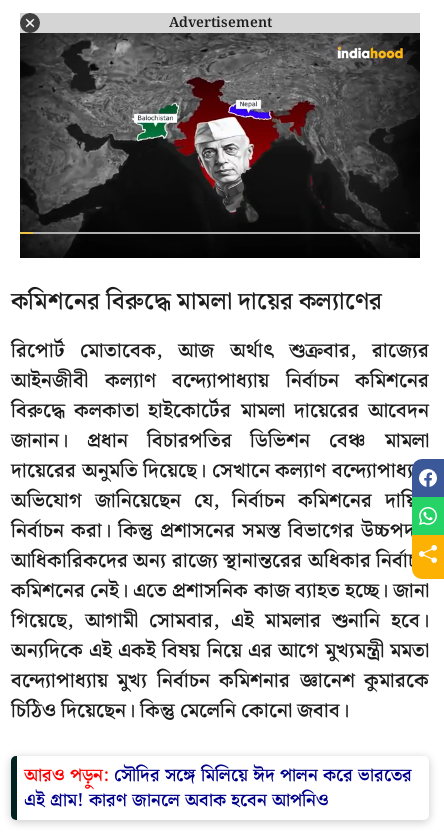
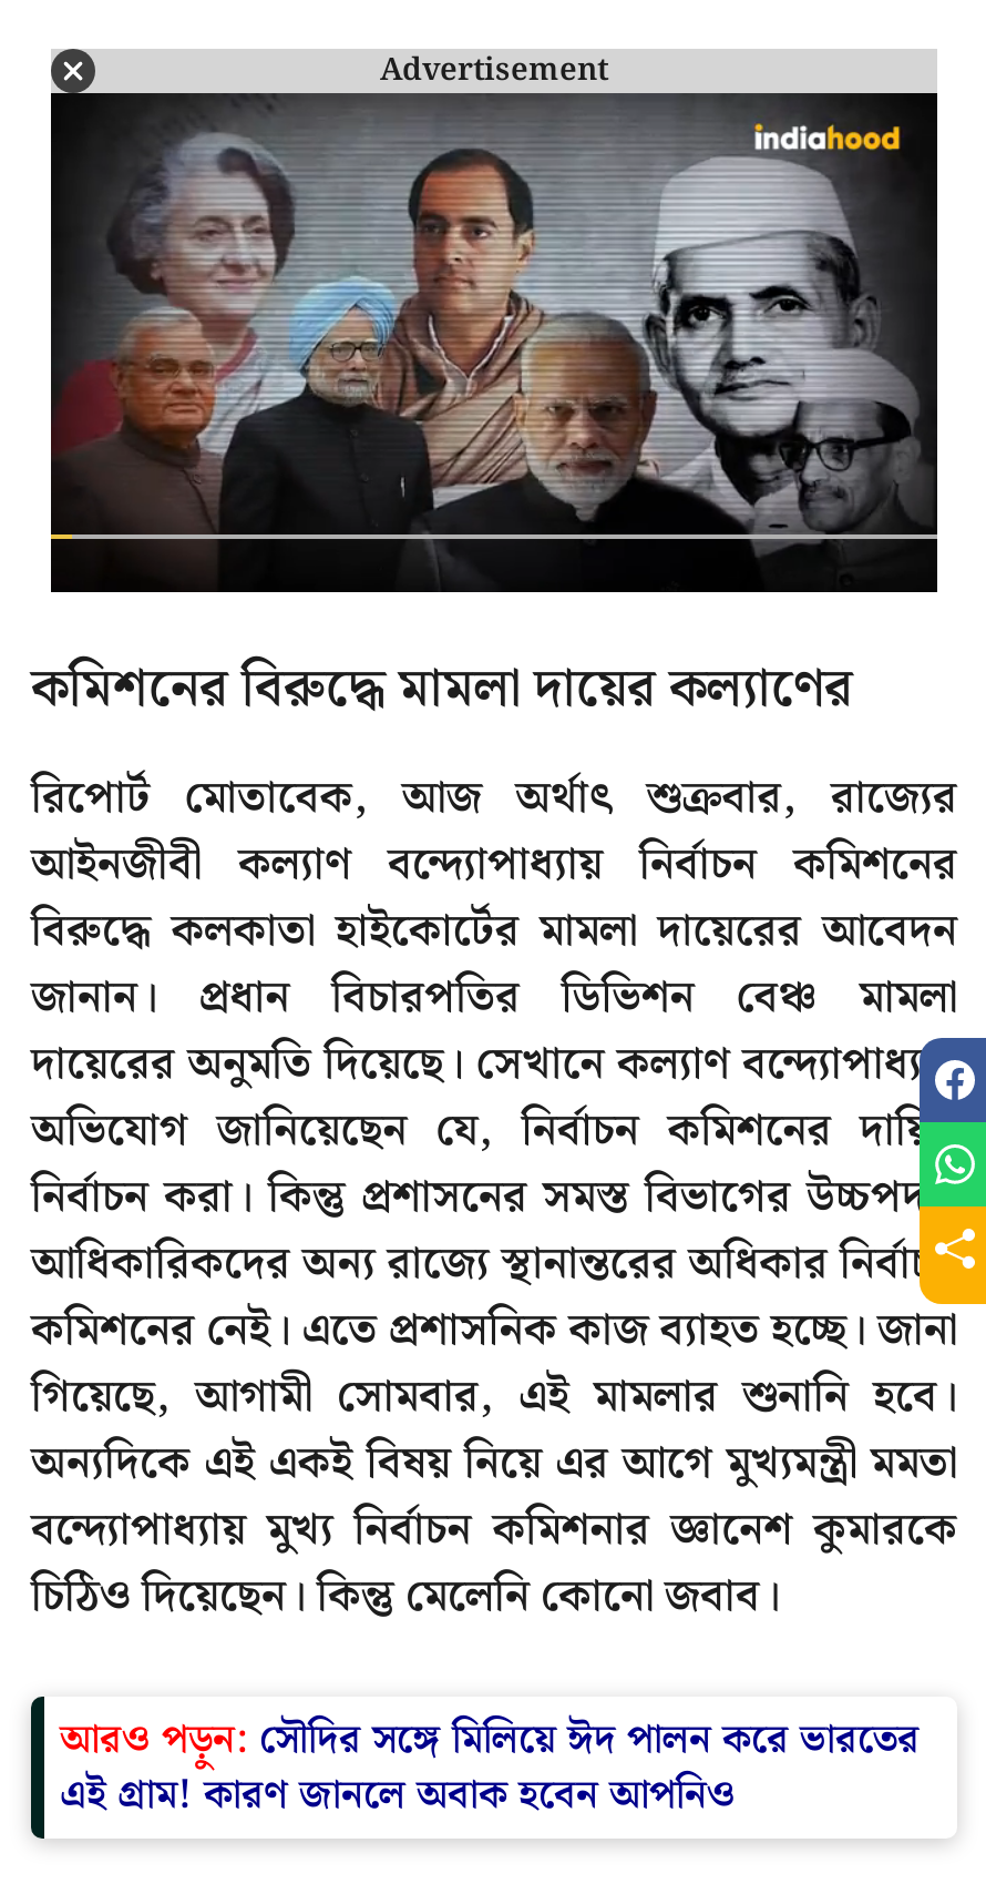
- [image]
+ [image]
